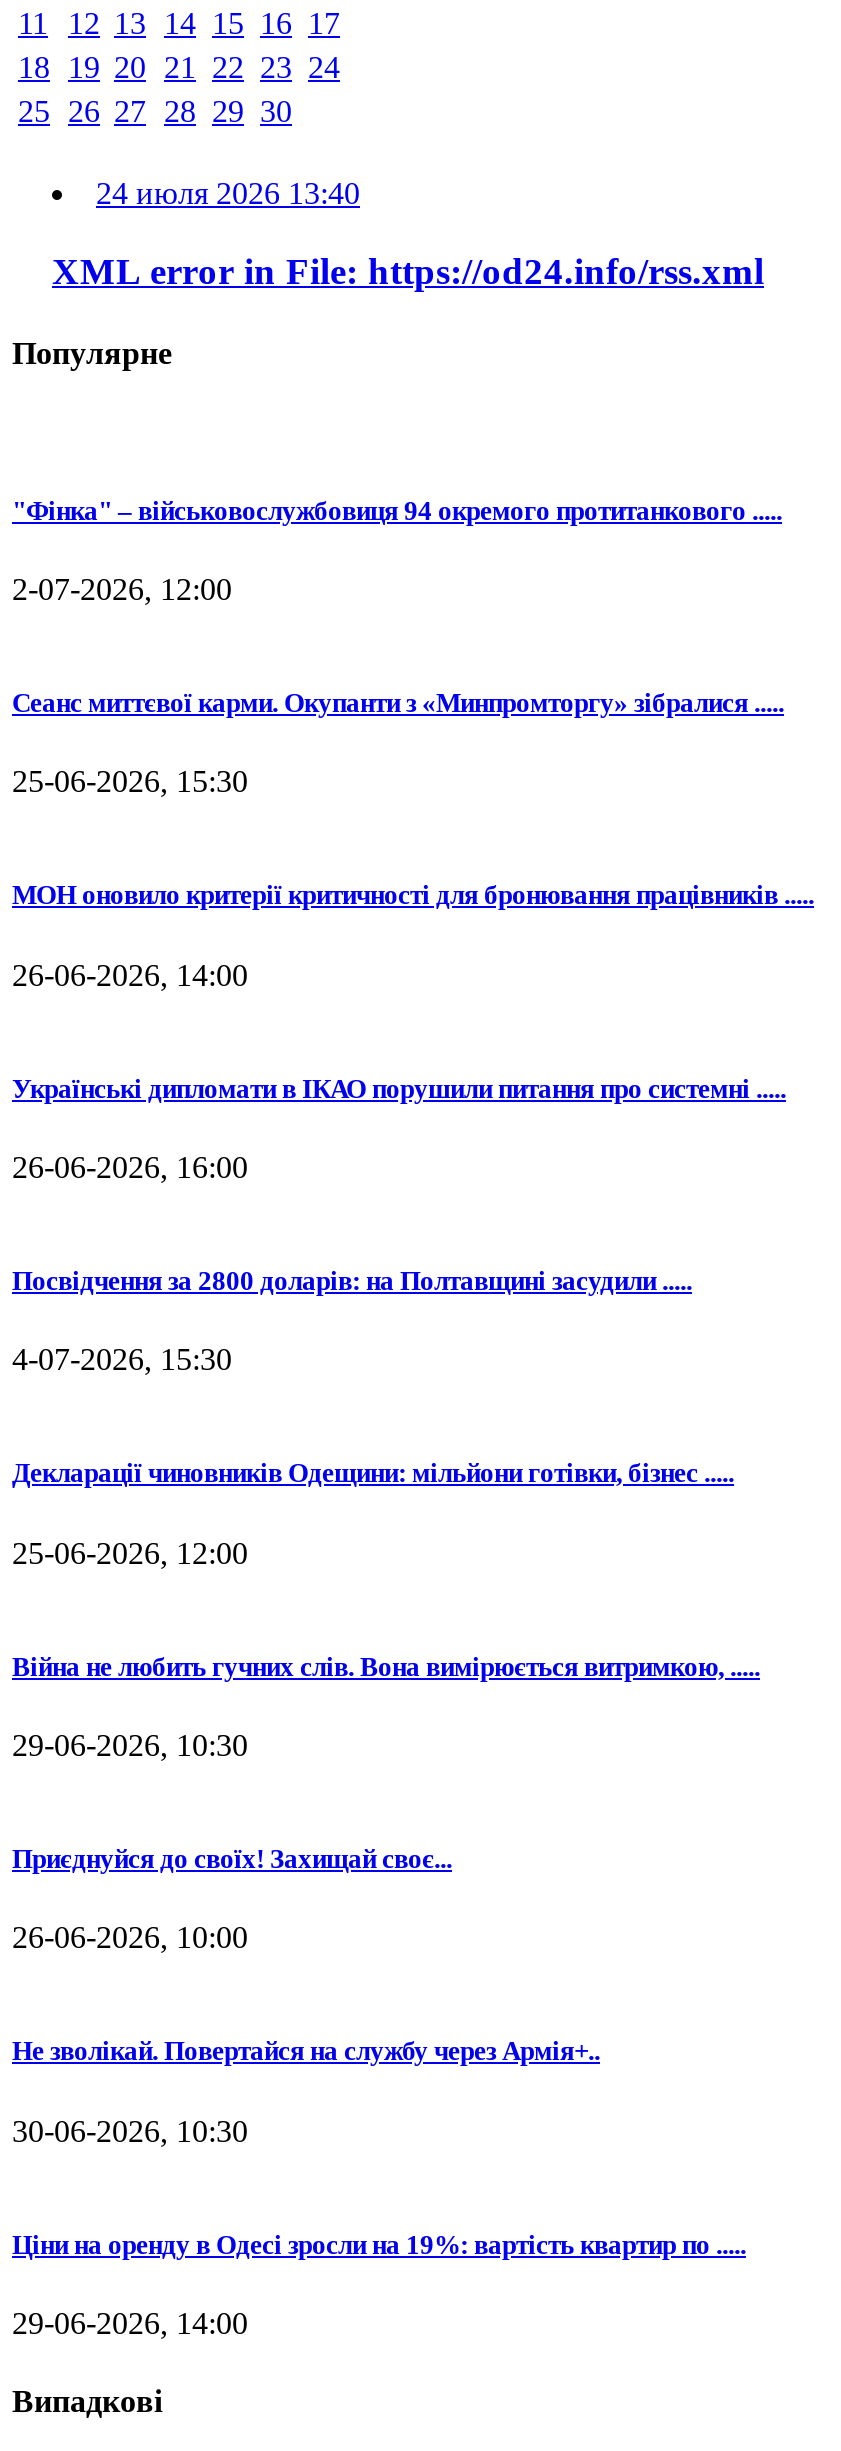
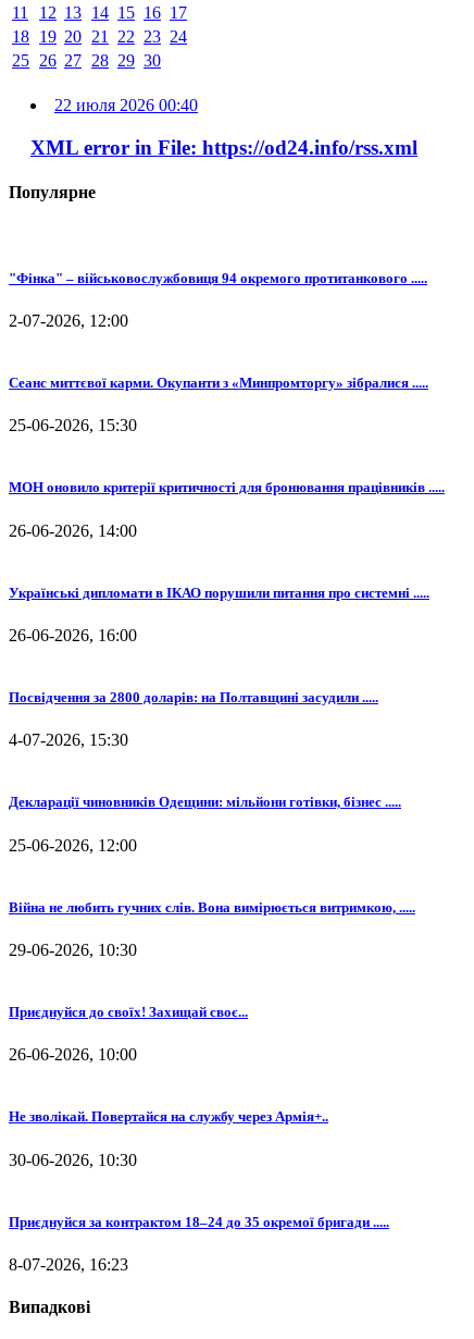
- 24 июля 2026 13:40
+ 22 июля 2026 00:40

- Ціни на оренду в Одесі зросли на 19%: вартість квартир по .....
+ Приєднуйся за контрактом 18–24 до 35 окремої бригади .....

- 29-06-2026, 14:00
+ 8-07-2026, 16:23
